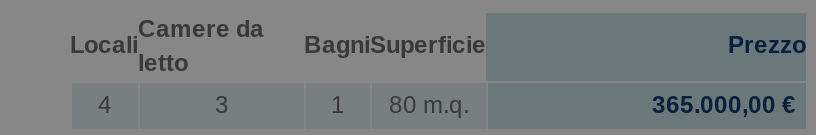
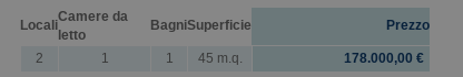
- 4
- 3
+ 2

- 80 m.q.
- 365.000,00 €
+ 1
+ 45 m.q.
+ 178.000,00 €
